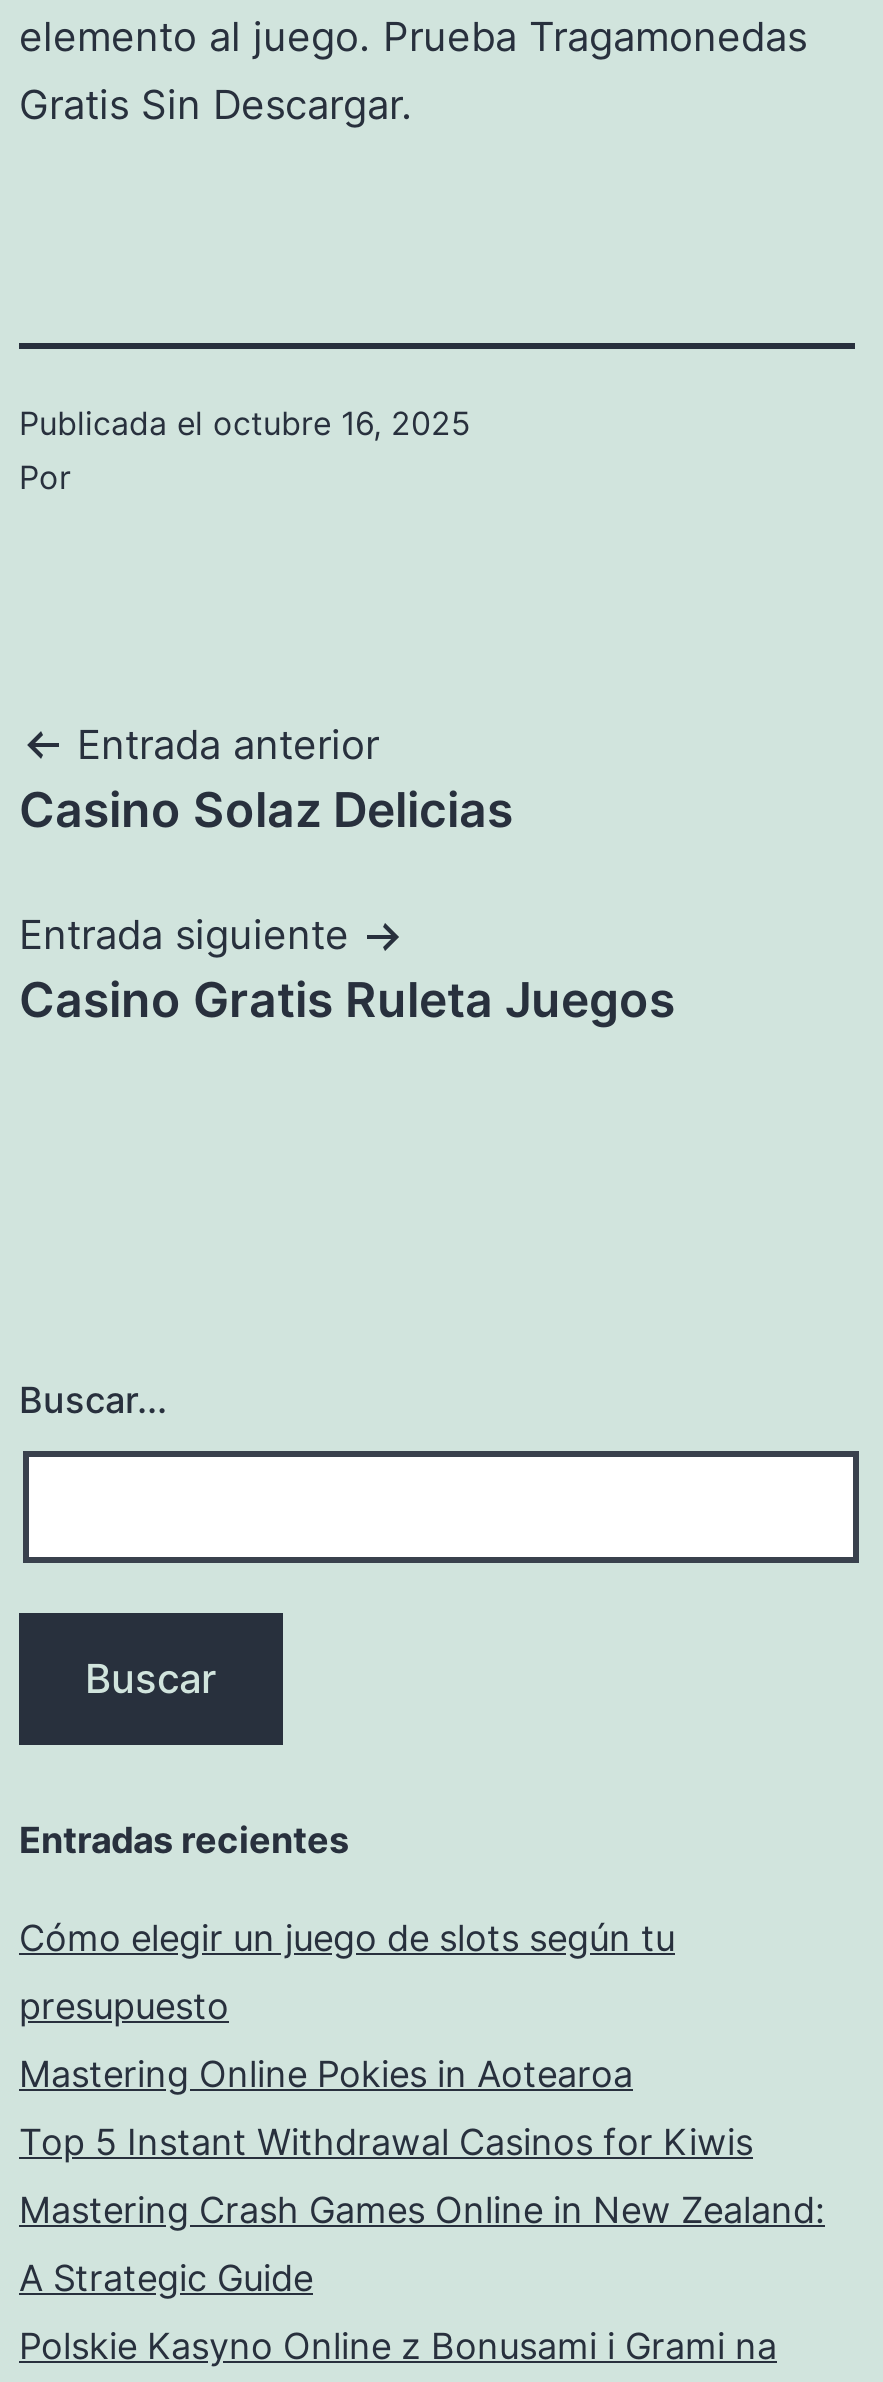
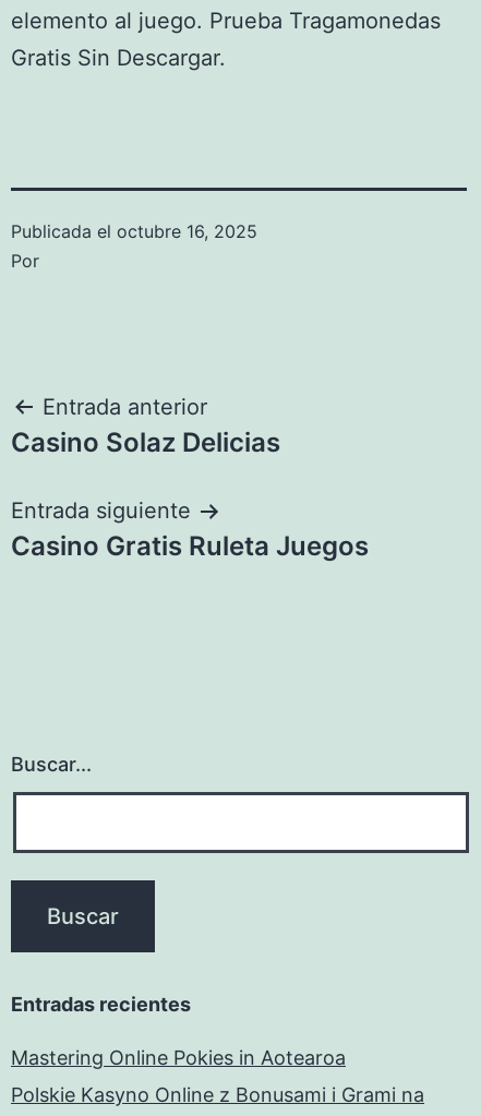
- Cómo elegir un juego de slots según tu
- presupuesto

- Top 5 Instant Withdrawal Casinos for Kiwis
- Mastering Crash Games Online in New Zealand:
- A Strategic Guide
